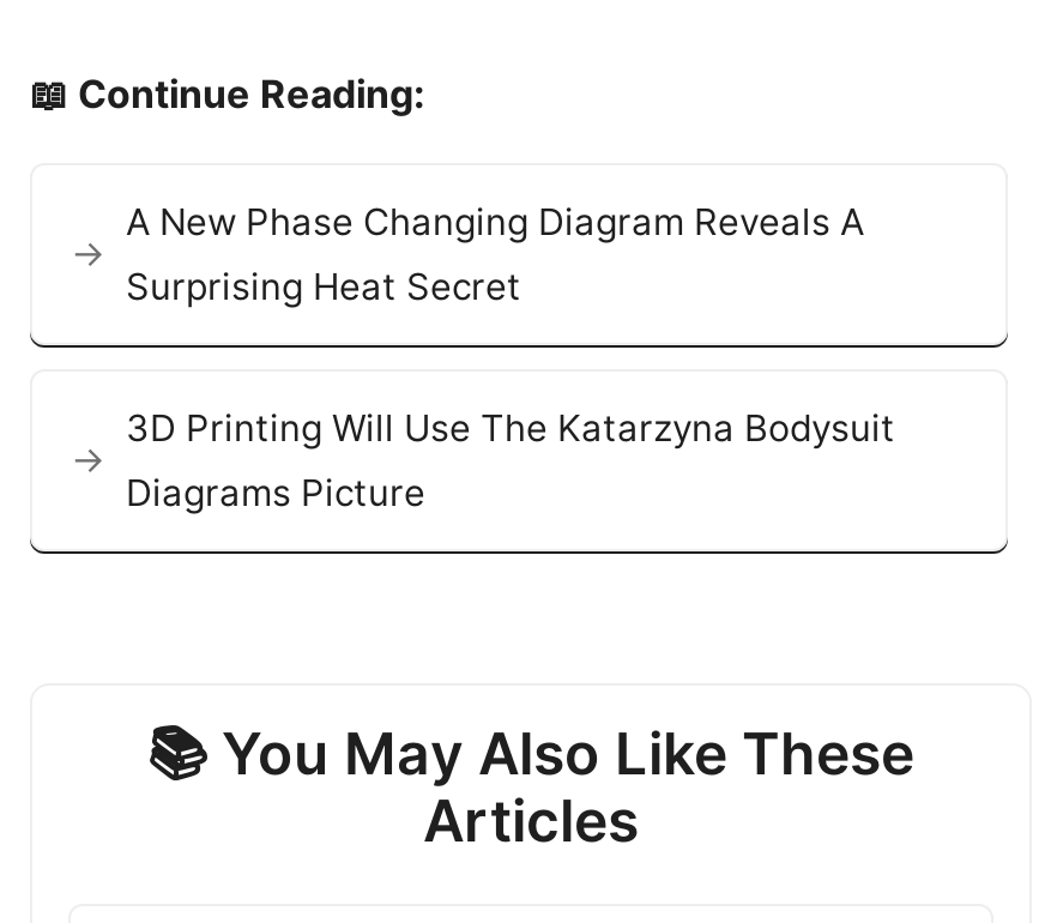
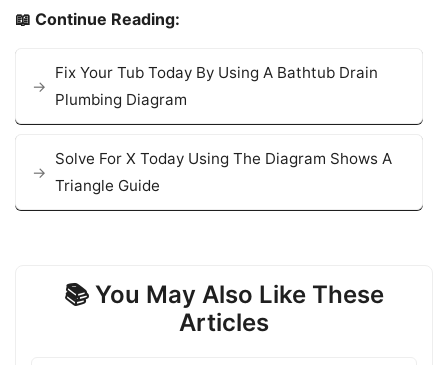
- A New Phase Changing Diagram Reveals A
- Surprising Heat Secret
+ Fix Your Tub Today By Using A Bathtub Drain
+ Plumbing Diagram

- 3D Printing Will Use The Katarzyna Bodysuit
- Diagrams Picture
+ Solve For X Today Using The Diagram Shows A
+ Triangle Guide
